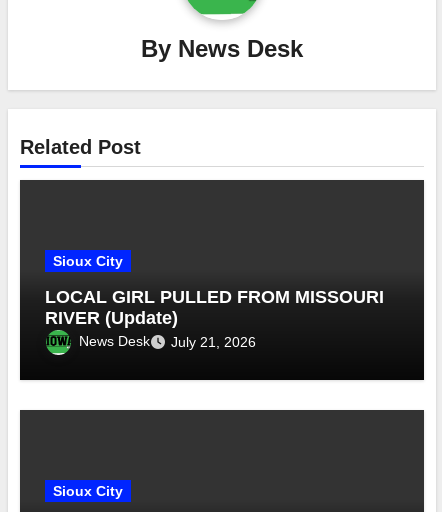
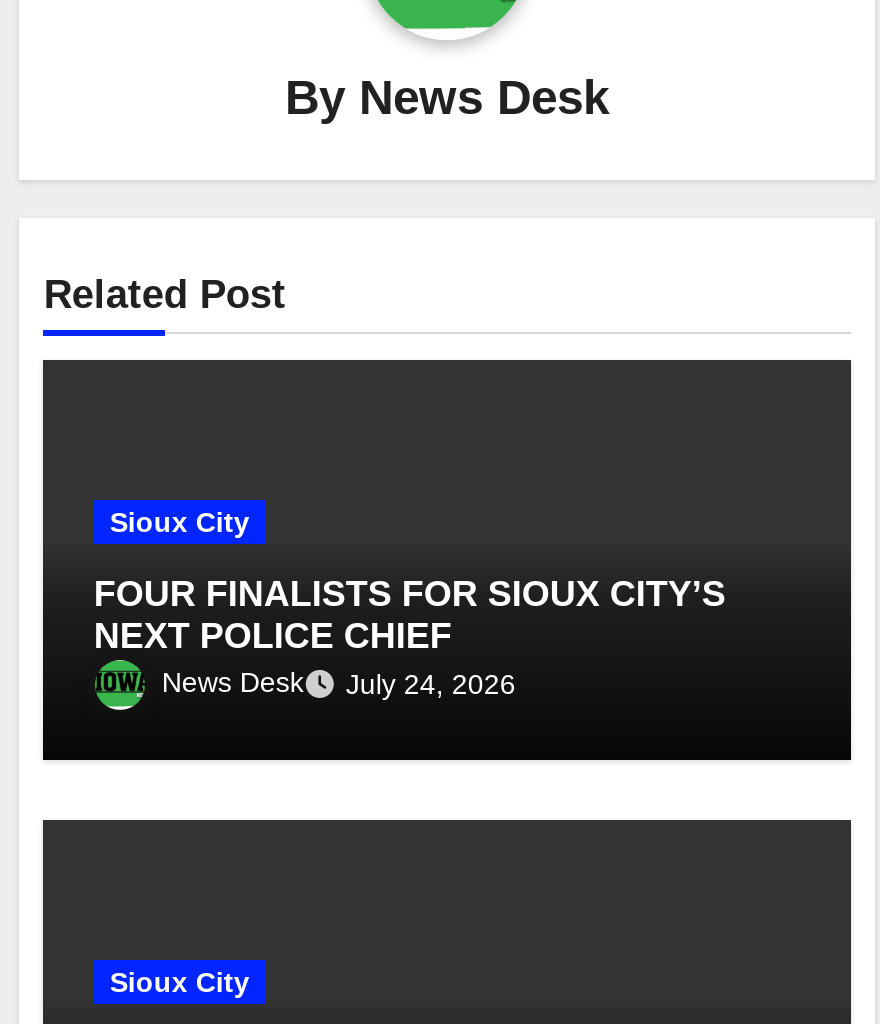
- LOCAL GIRL PULLED FROM MISSOURI
- RIVER (Update)
+ FOUR FINALISTS FOR SIOUX CITY’S
+ NEXT POLICE CHIEF

- News Desk July 21, 2026
+ News Desk July 24, 2026
